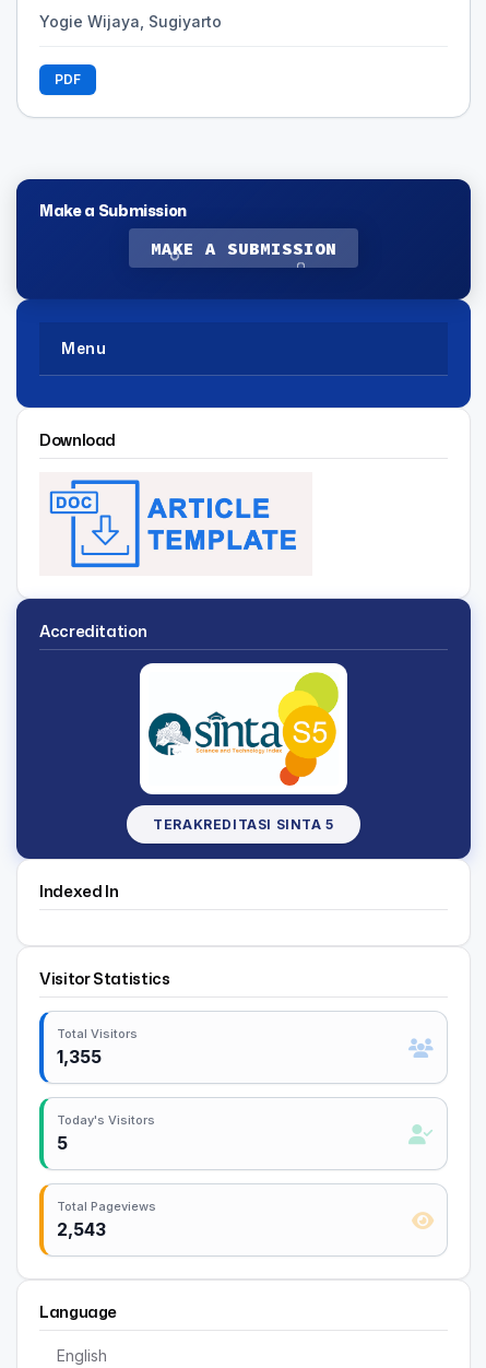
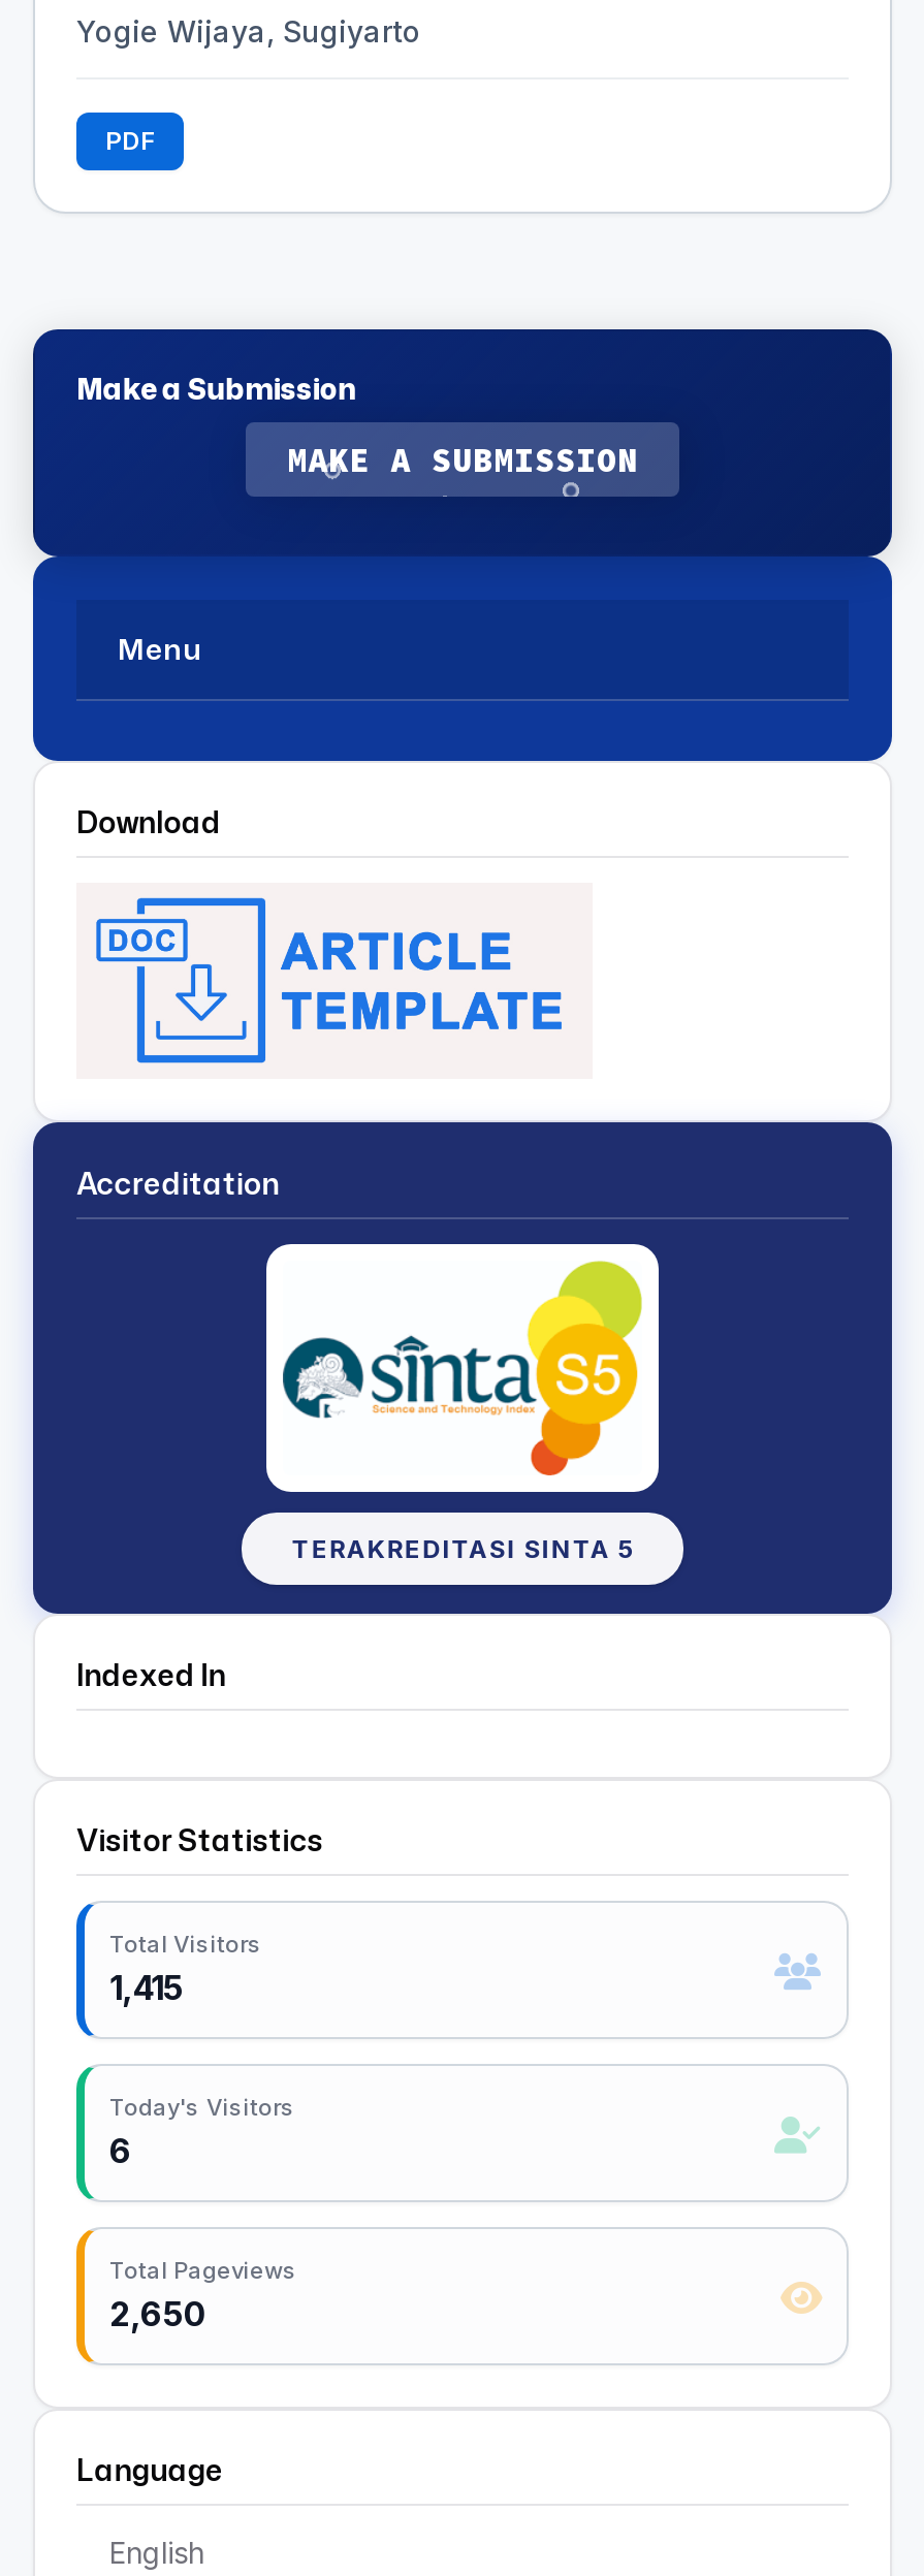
- 1,355
+ 1,415

- 5
+ 6

- 2,543
+ 2,650
